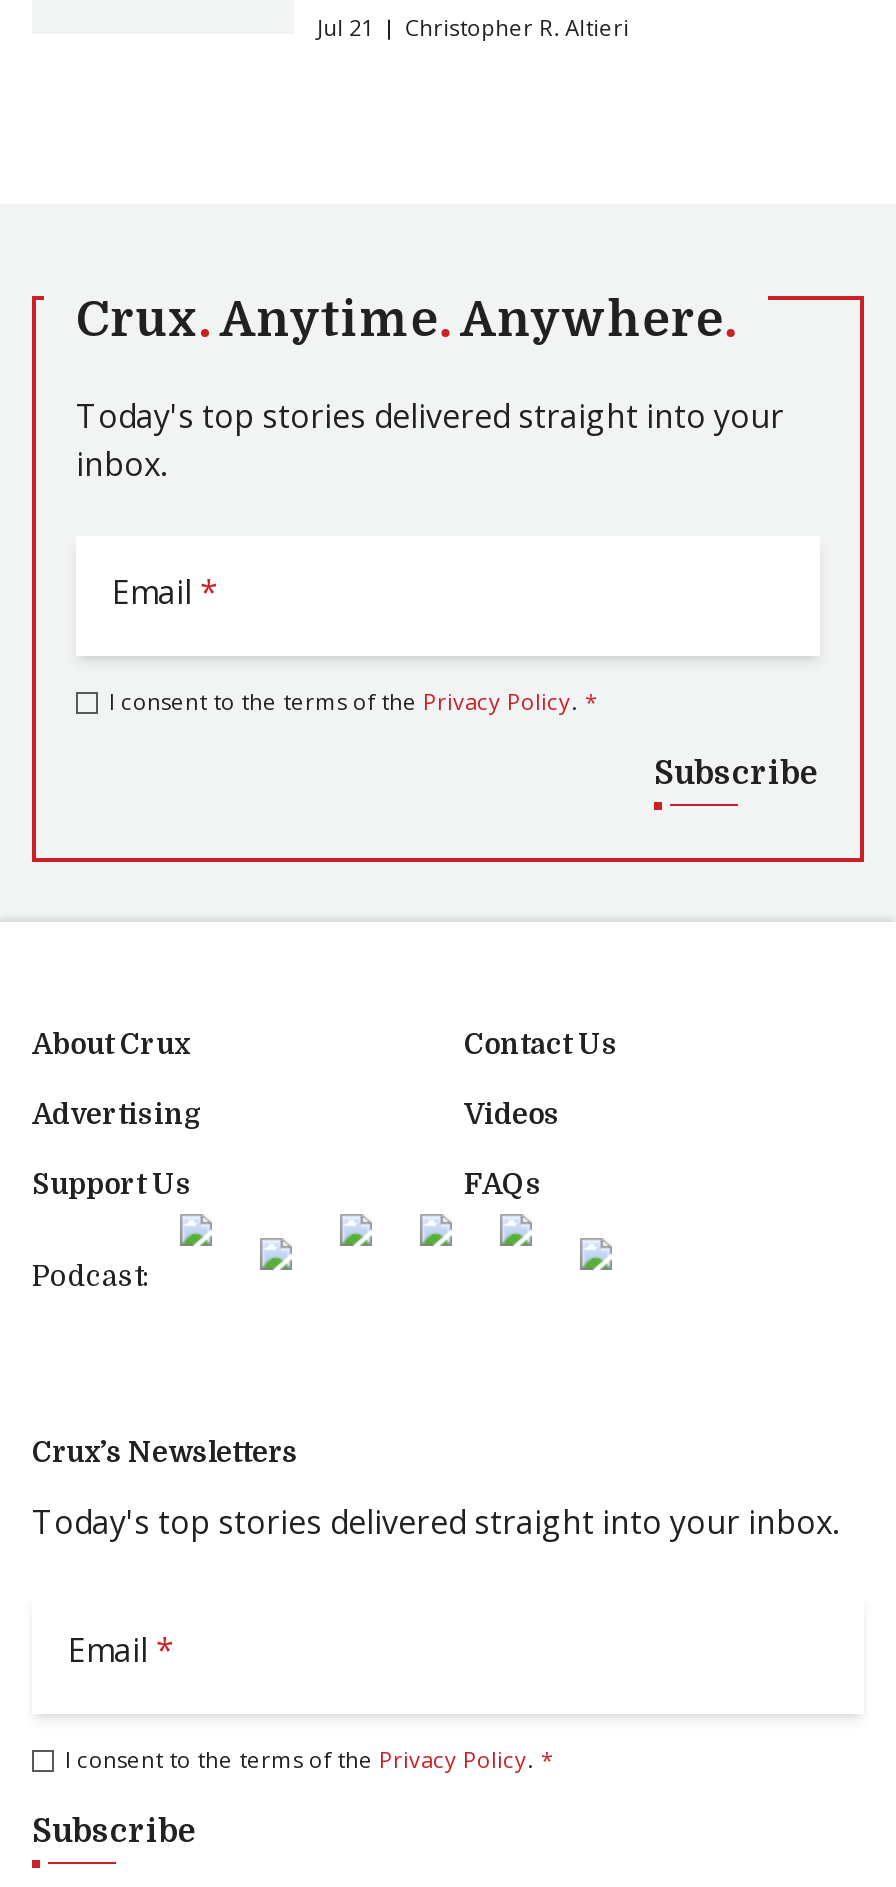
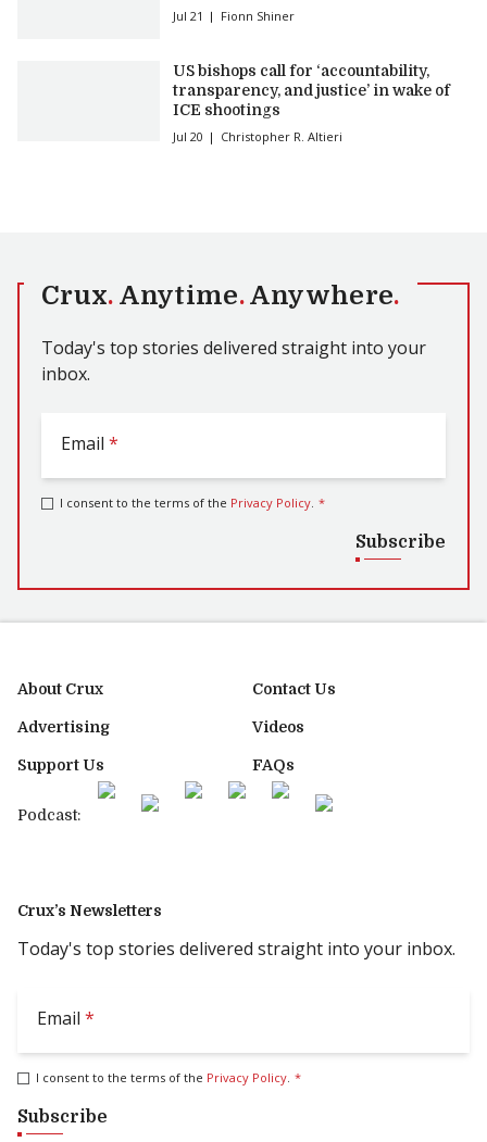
+ Fionn Shiner
+ US bishops call for ‘accountability,
+ transparency, and justice’ in wake of
+ ICE shootings
+ Jul 20
